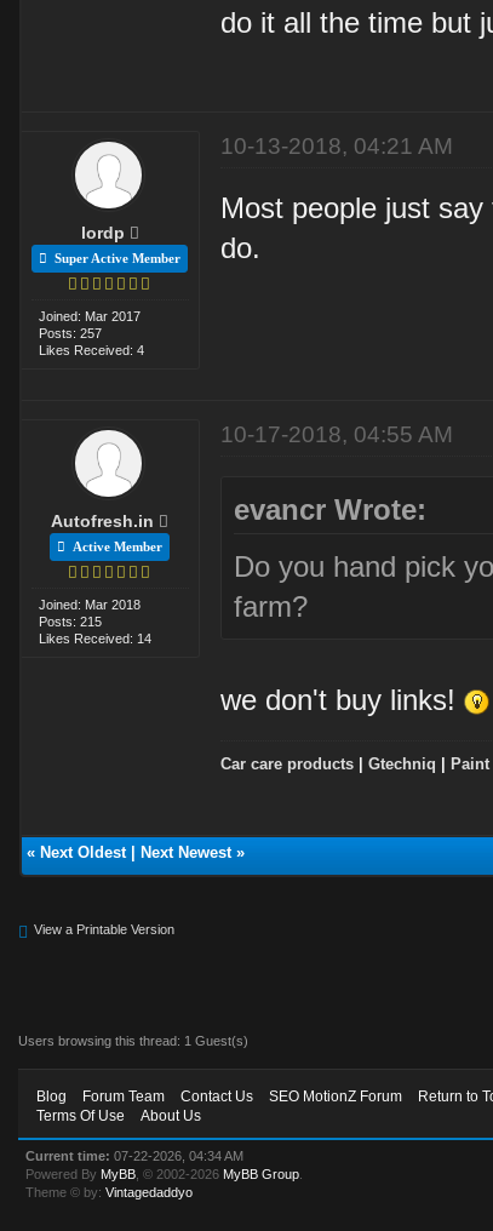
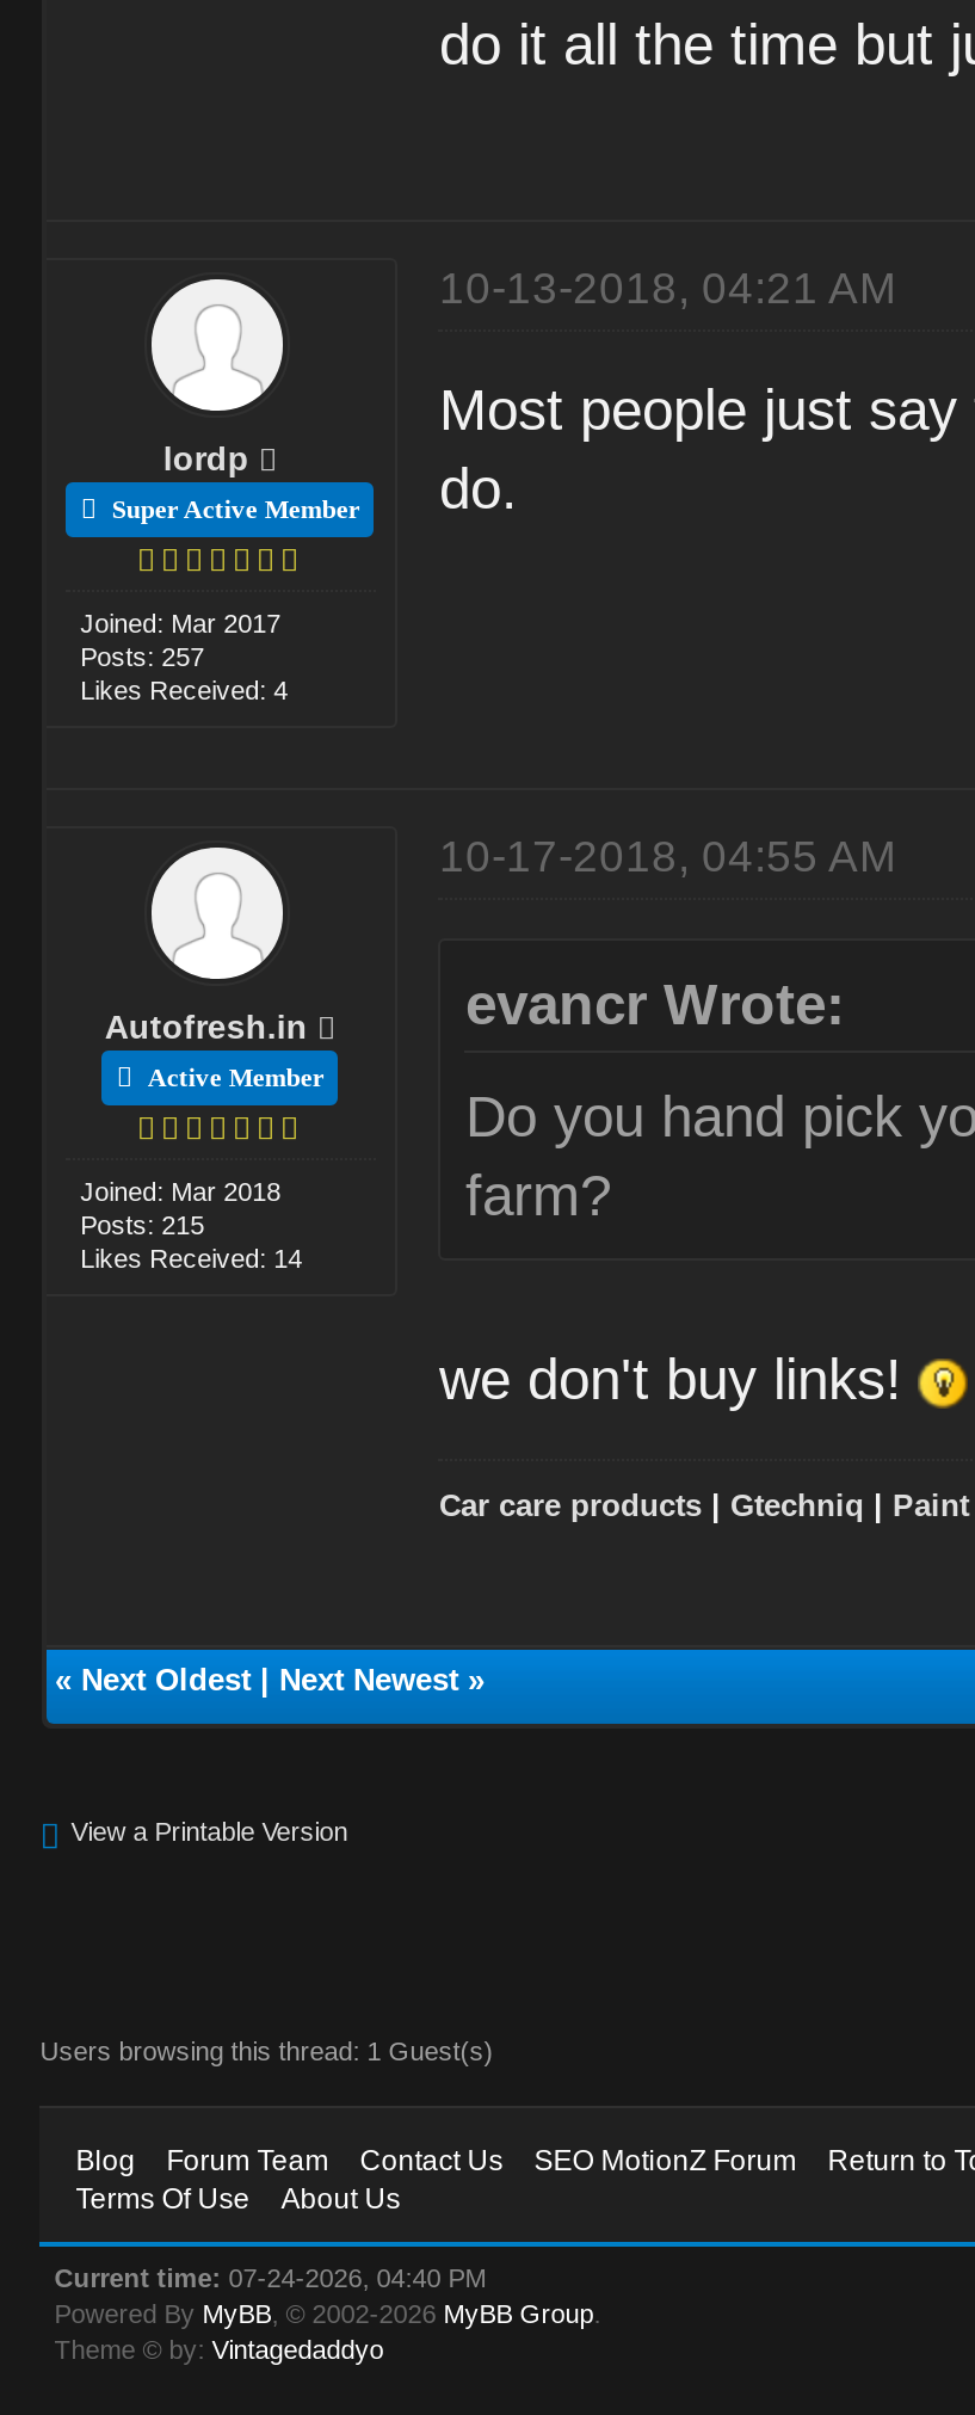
- Current time: 07-22-2026, 04:34 AM
+ Current time: 07-24-2026, 04:40 PM
